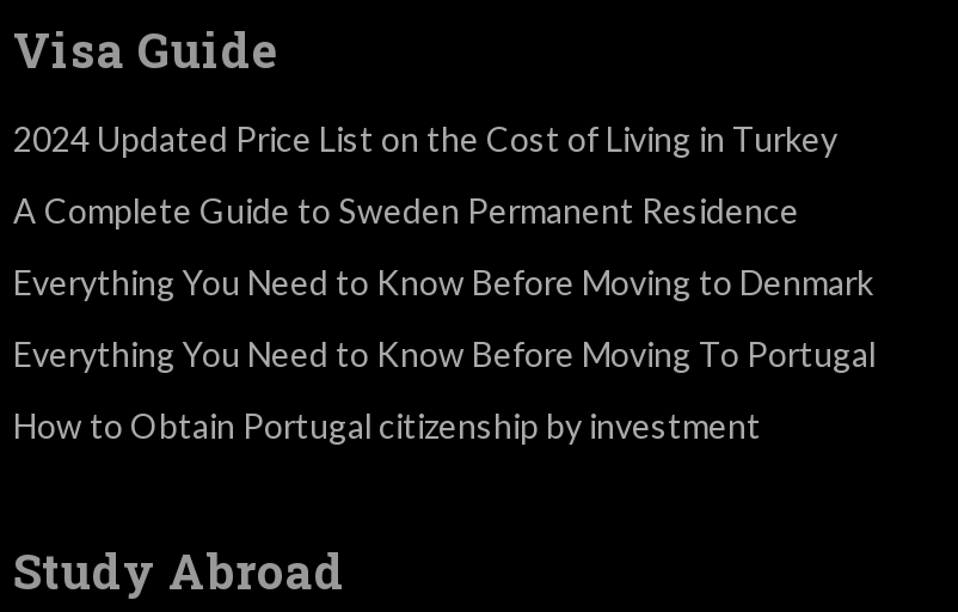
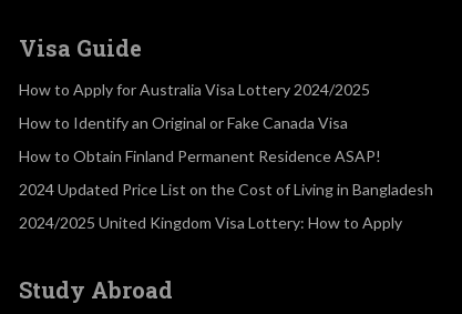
- 2024 Updated Price List on the Cost of Living in Turkey
+ How to Apply for Australia Visa Lottery 2024/2025

- A Complete Guide to Sweden Permanent Residence
+ How to Identify an Original or Fake Canada Visa

- Everything You Need to Know Before Moving to Denmark
+ How to Obtain Finland Permanent Residence ASAP!

- Everything You Need to Know Before Moving To Portugal
+ 2024 Updated Price List on the Cost of Living in Bangladesh

- How to Obtain Portugal citizenship by investment
+ 2024/2025 United Kingdom Visa Lottery: How to Apply
